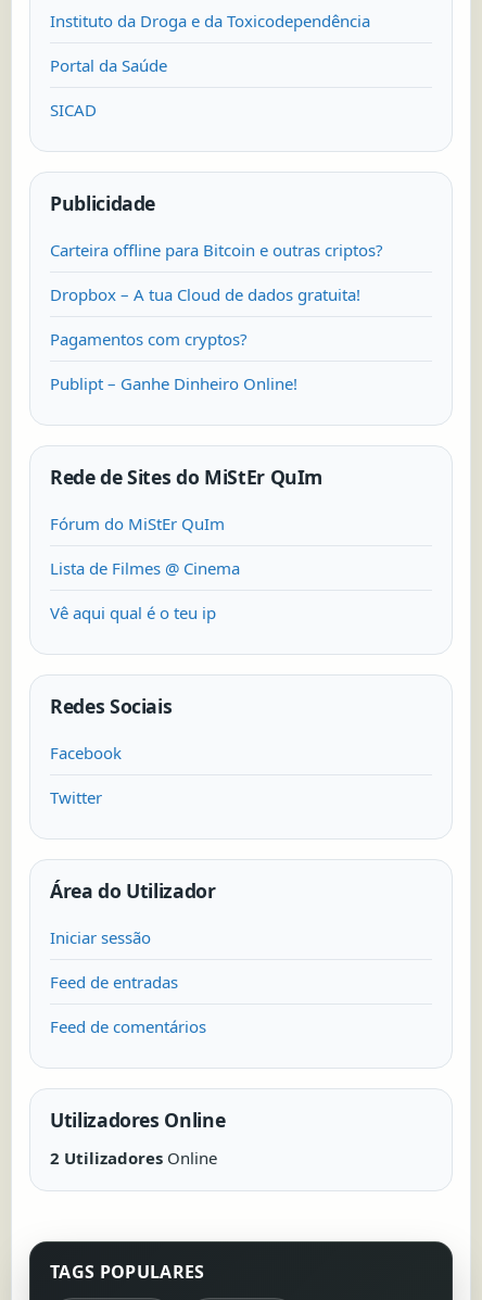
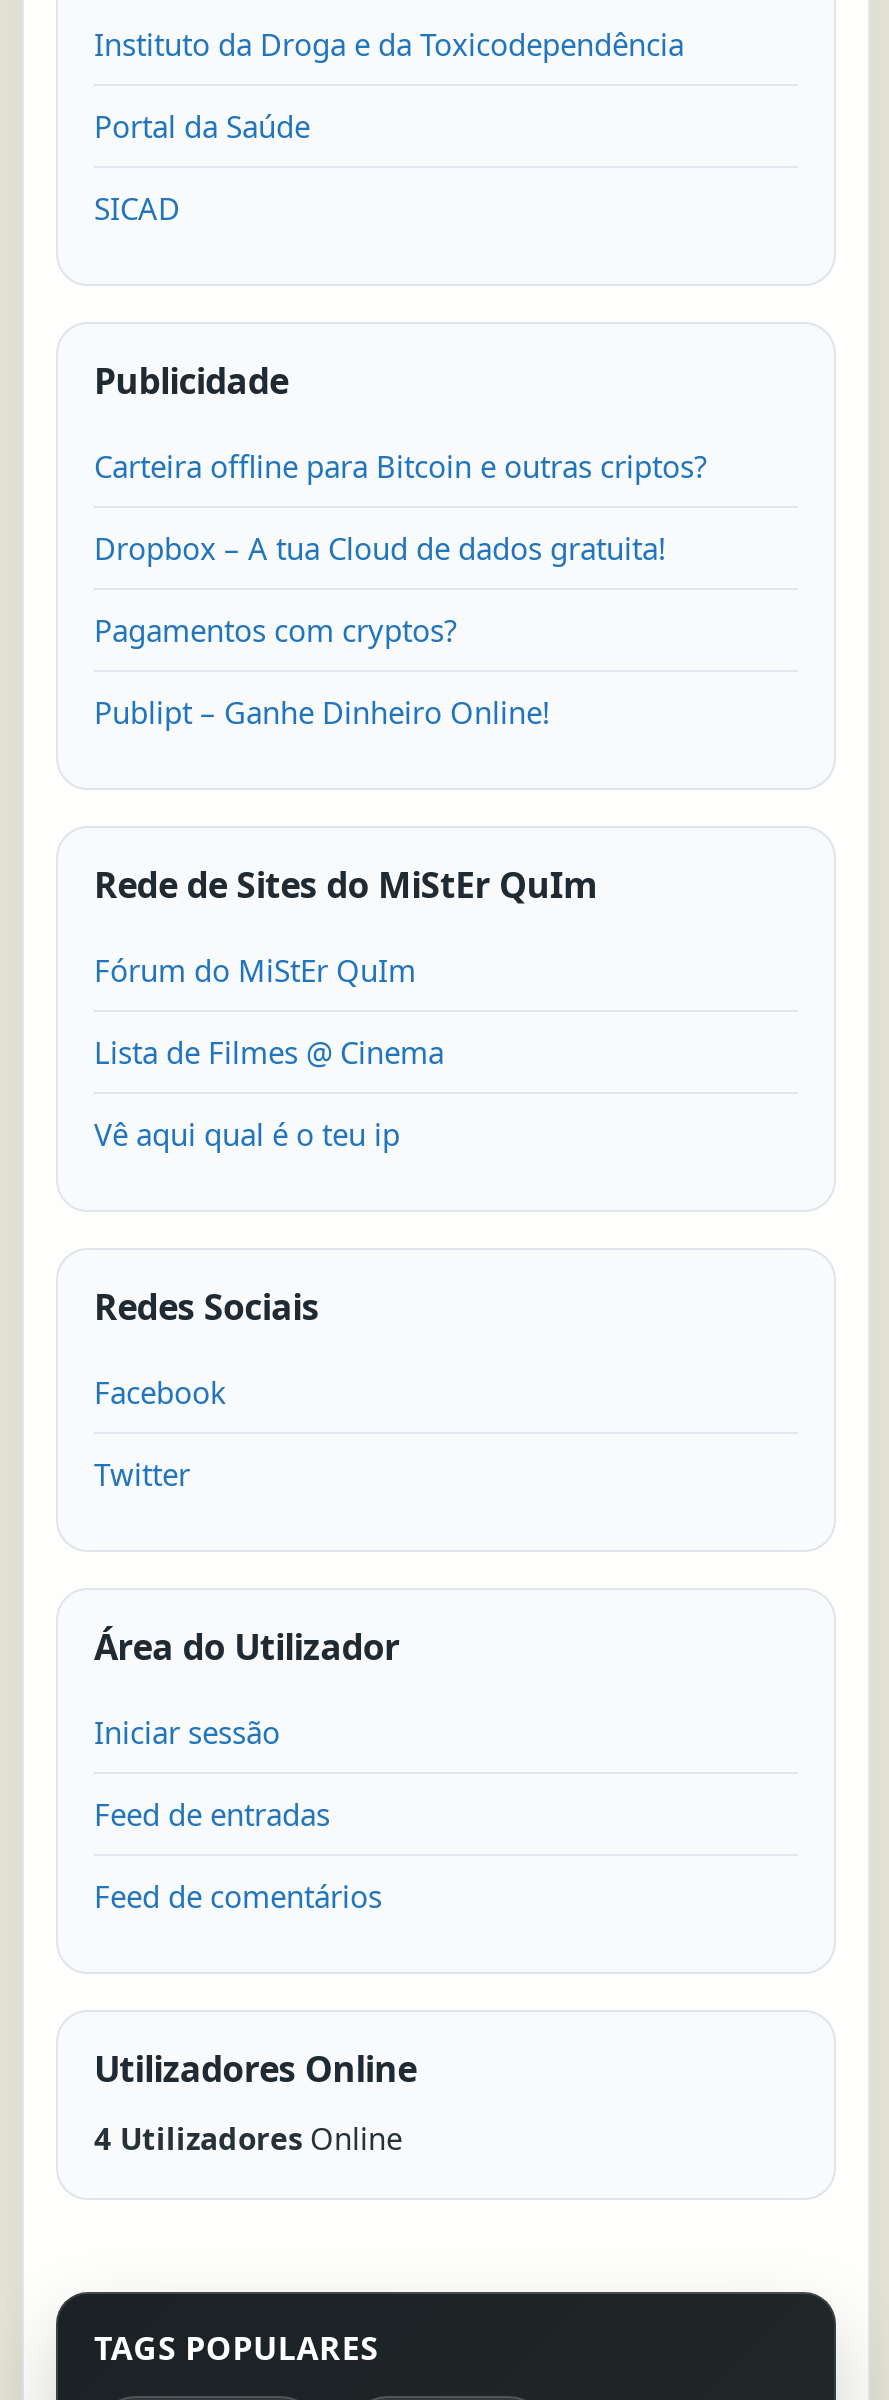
- 2 Utilizadores Online
+ 4 Utilizadores Online
